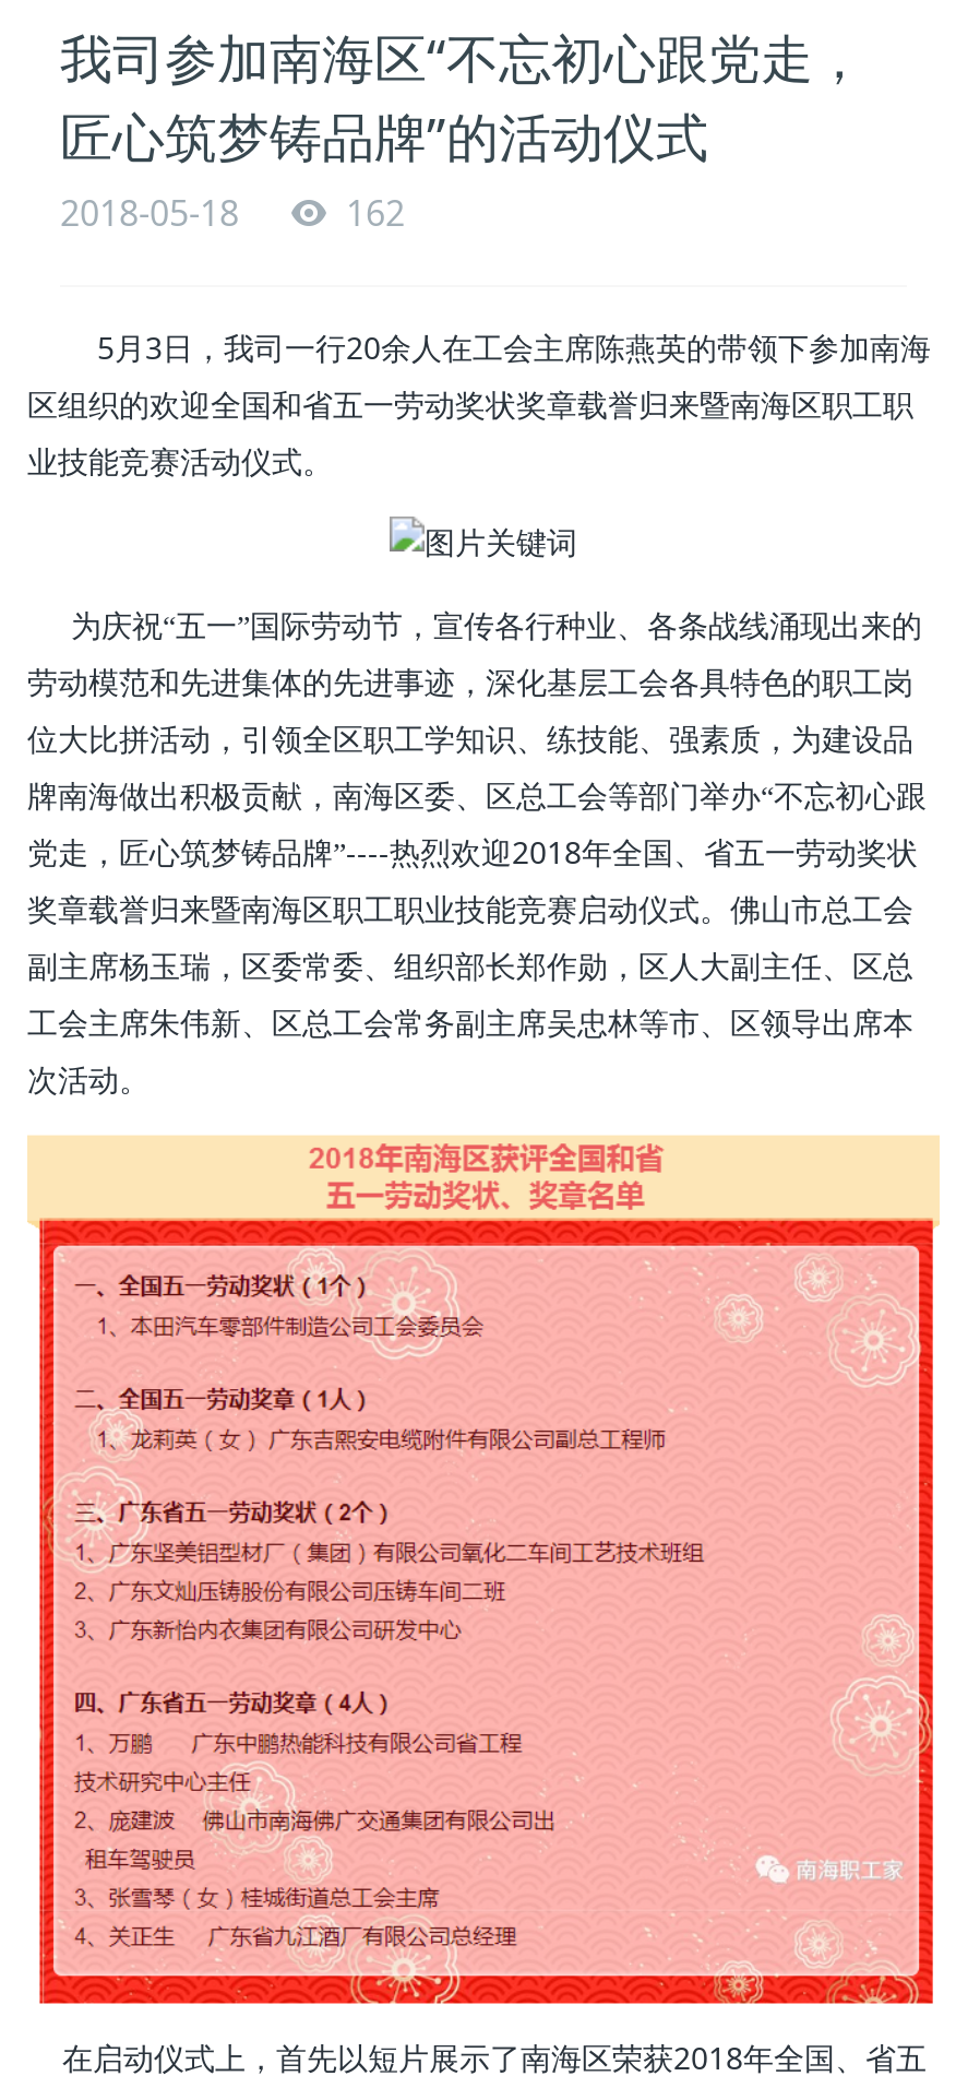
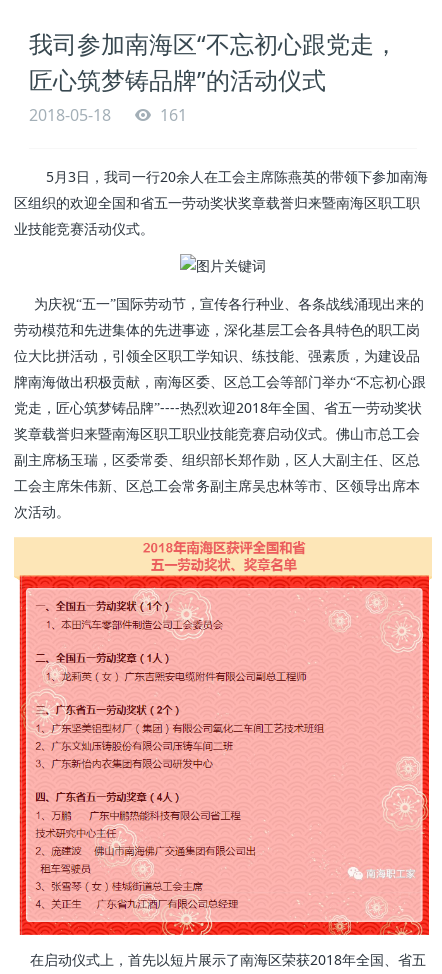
- 162
+ 161
